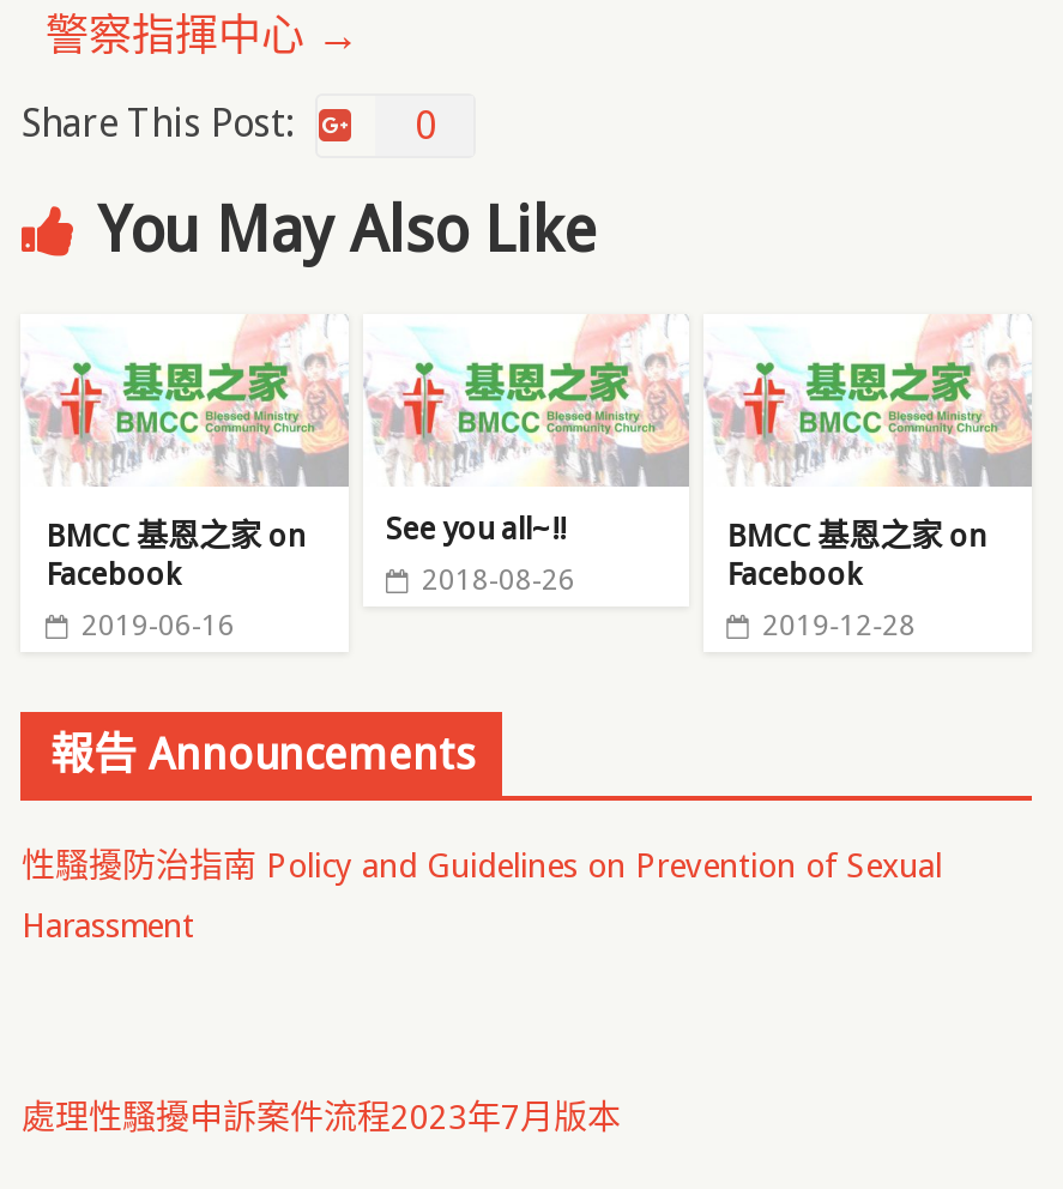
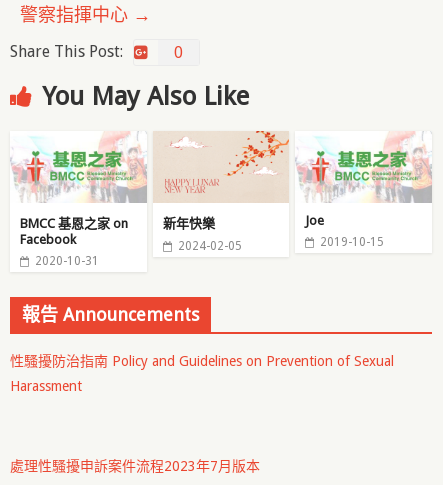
- [image]
- See you all~!!
+ [image]
+ 新年快樂

- BMCC 基恩之家 on
- Facebook
+ Joe

- 2018-08-26
+ 2024-02-05

- 2019-06-16
+ 2020-10-31

- 2019-12-28
+ 2019-10-15
